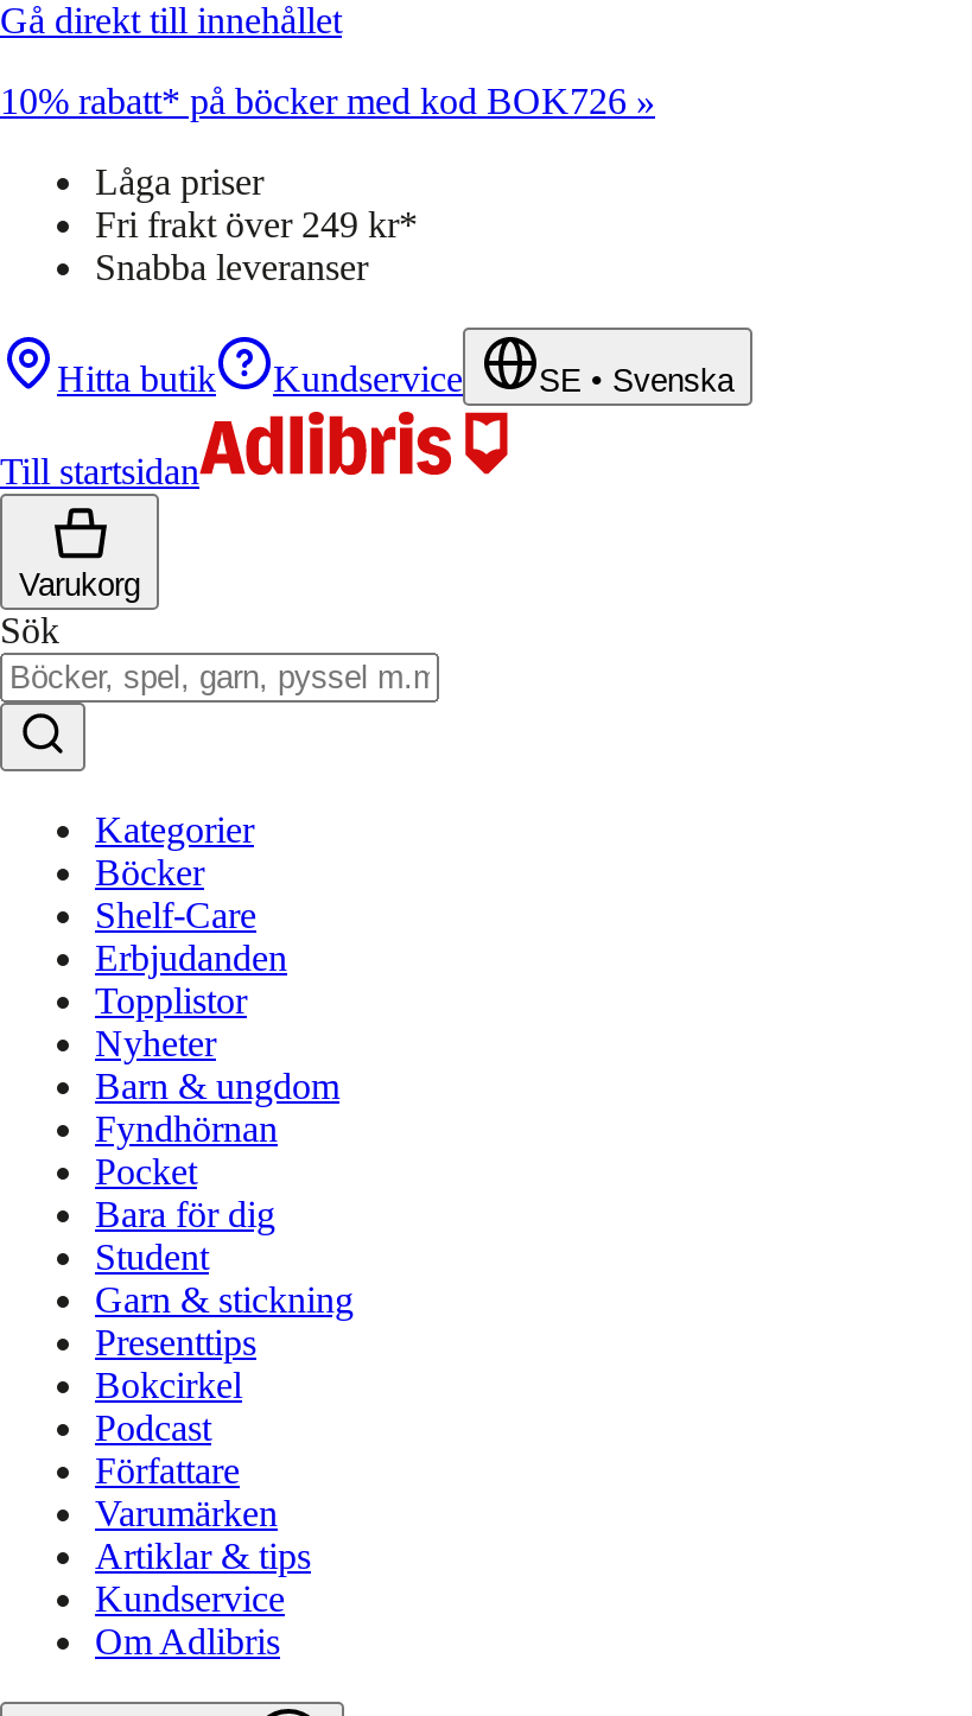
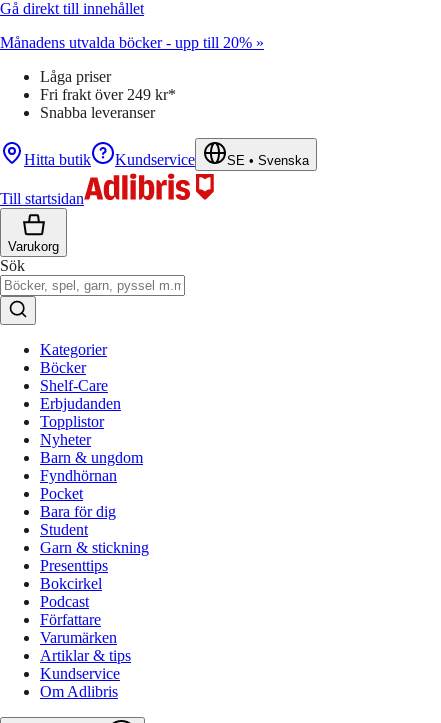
- 10% rabatt* på böcker med kod BOK726 »
+ Månadens utvalda böcker - upp till 20% »
